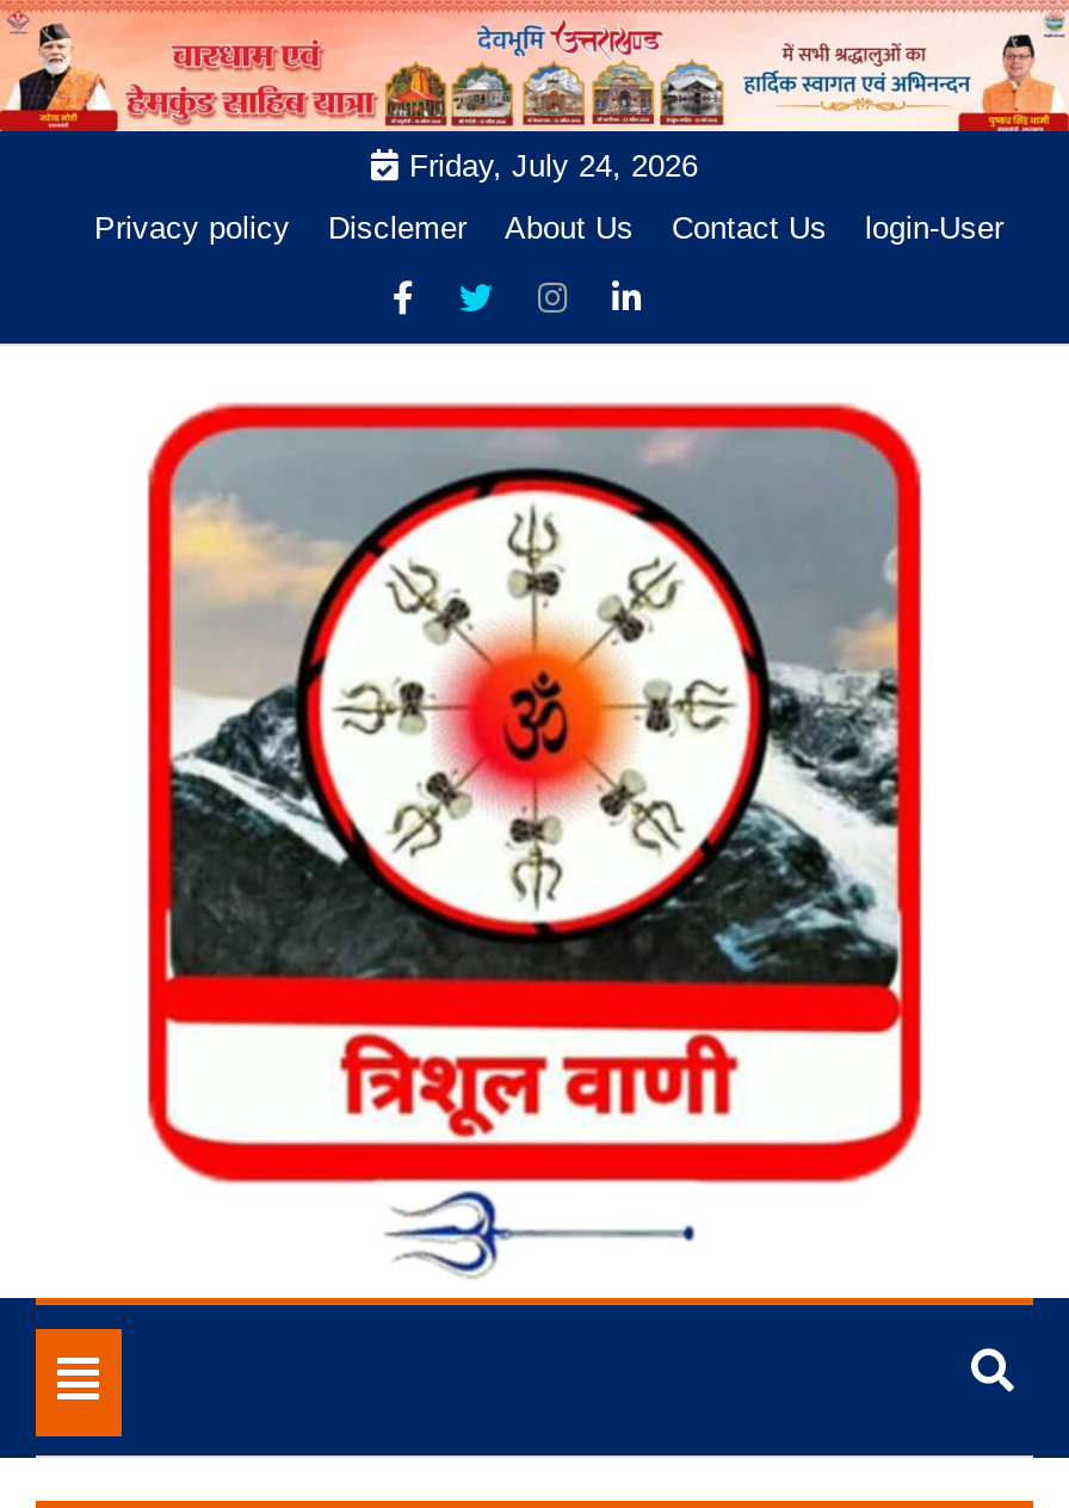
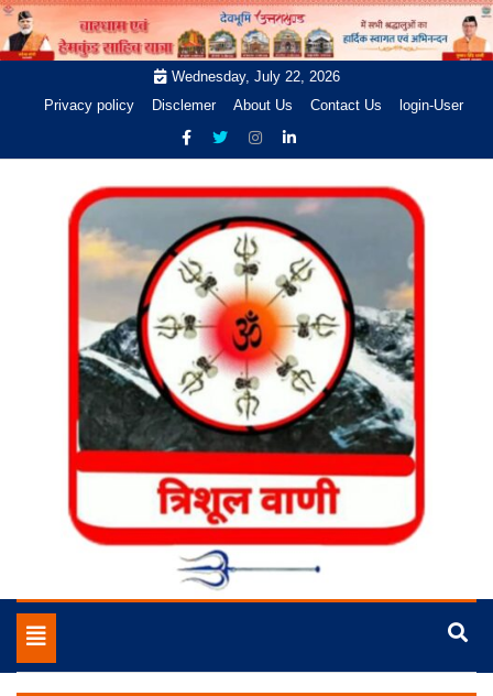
- Friday, July 24, 2026
+ Wednesday, July 22, 2026
